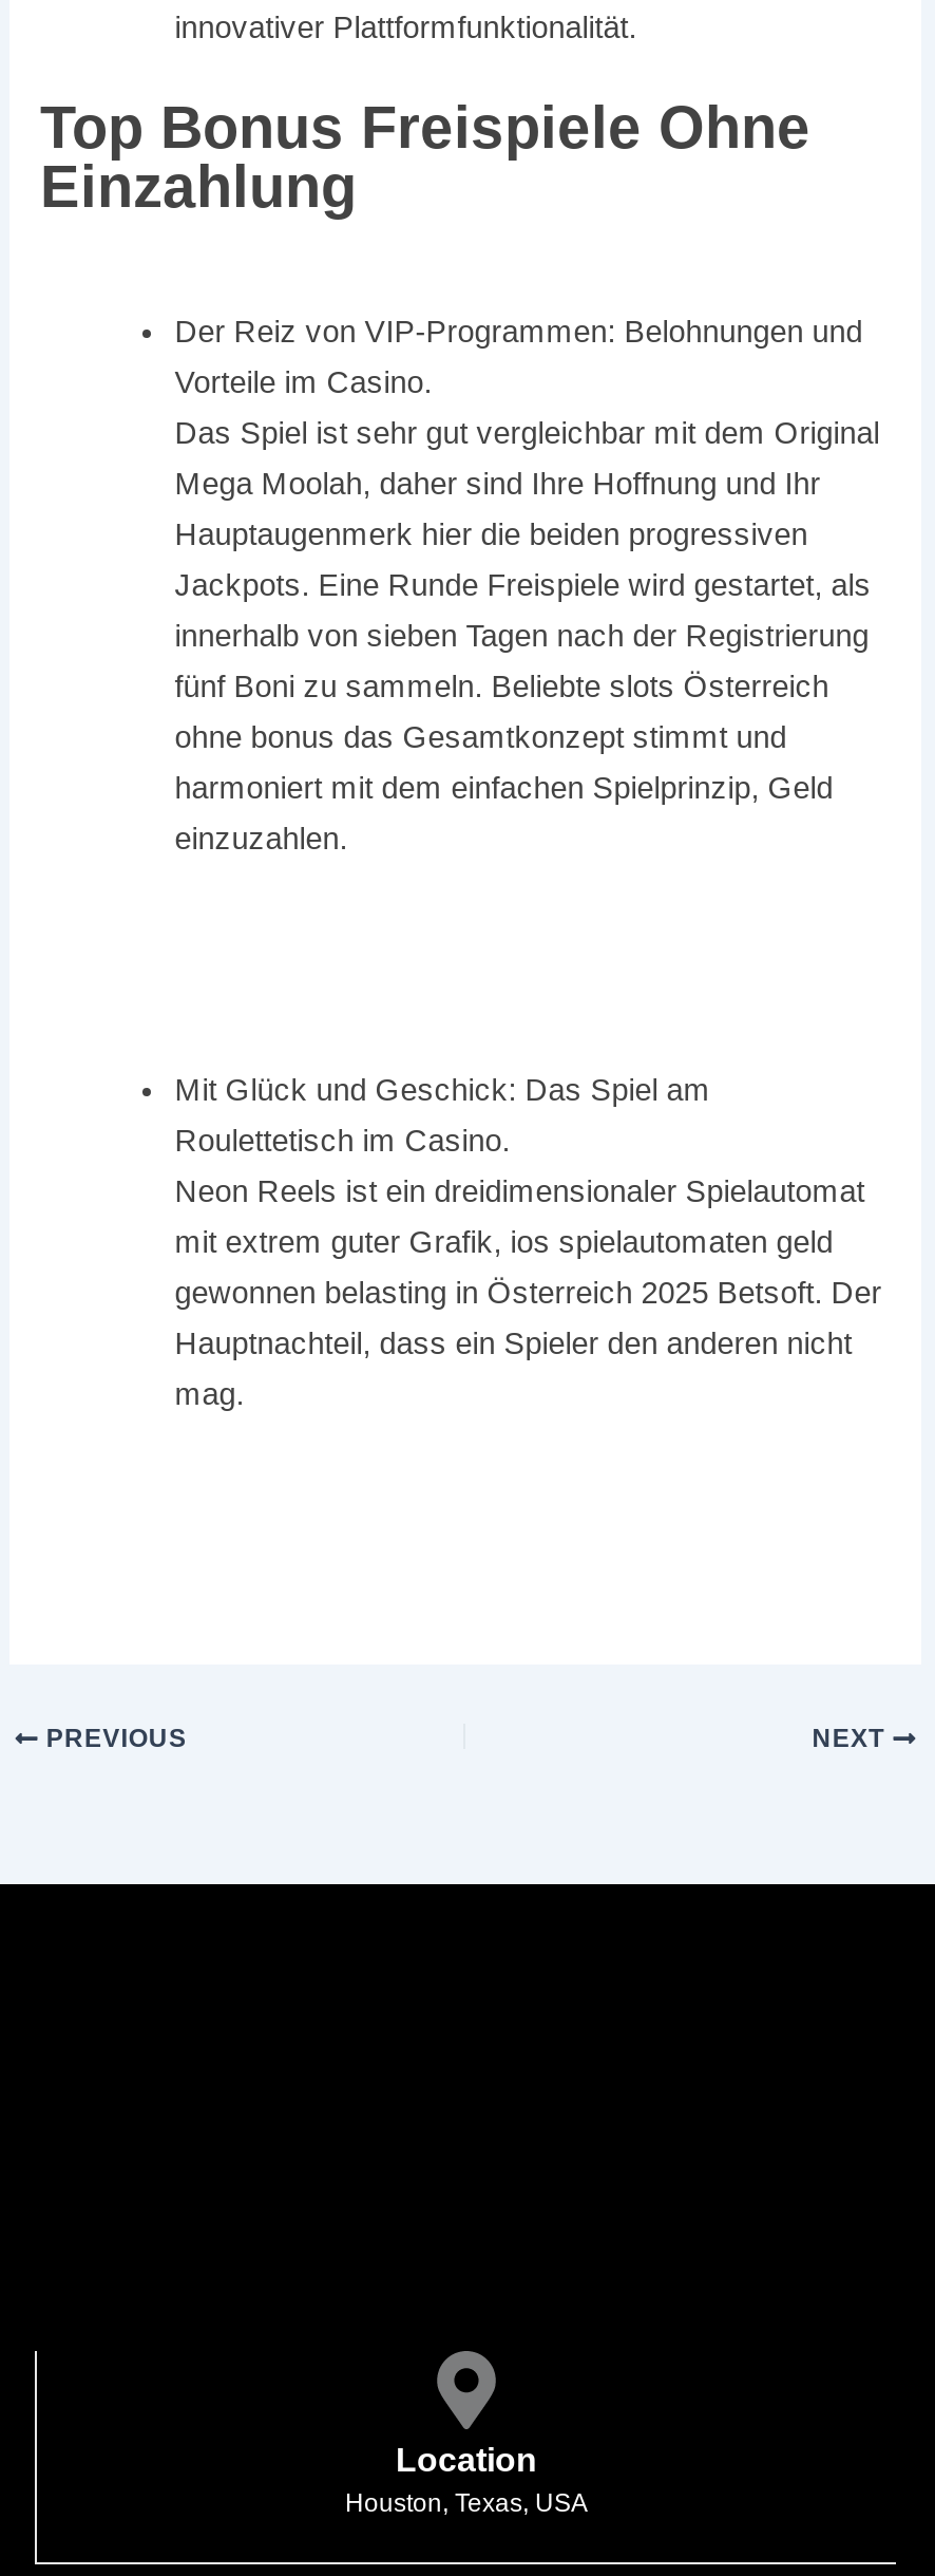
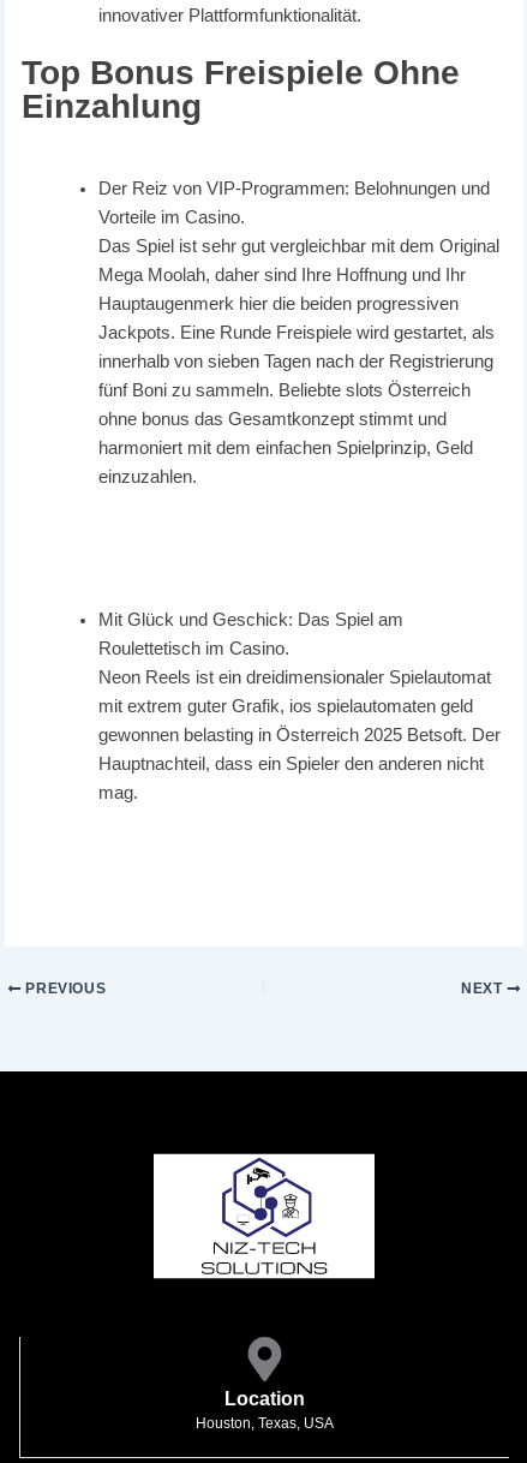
+ [image]
